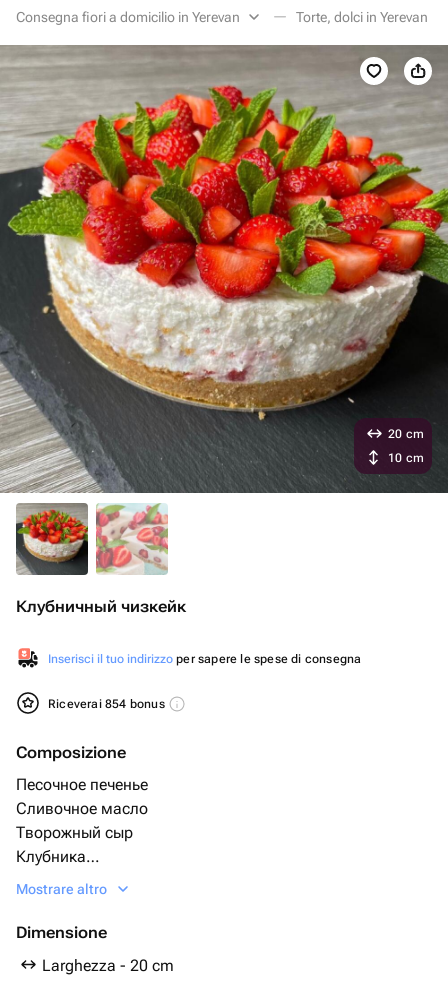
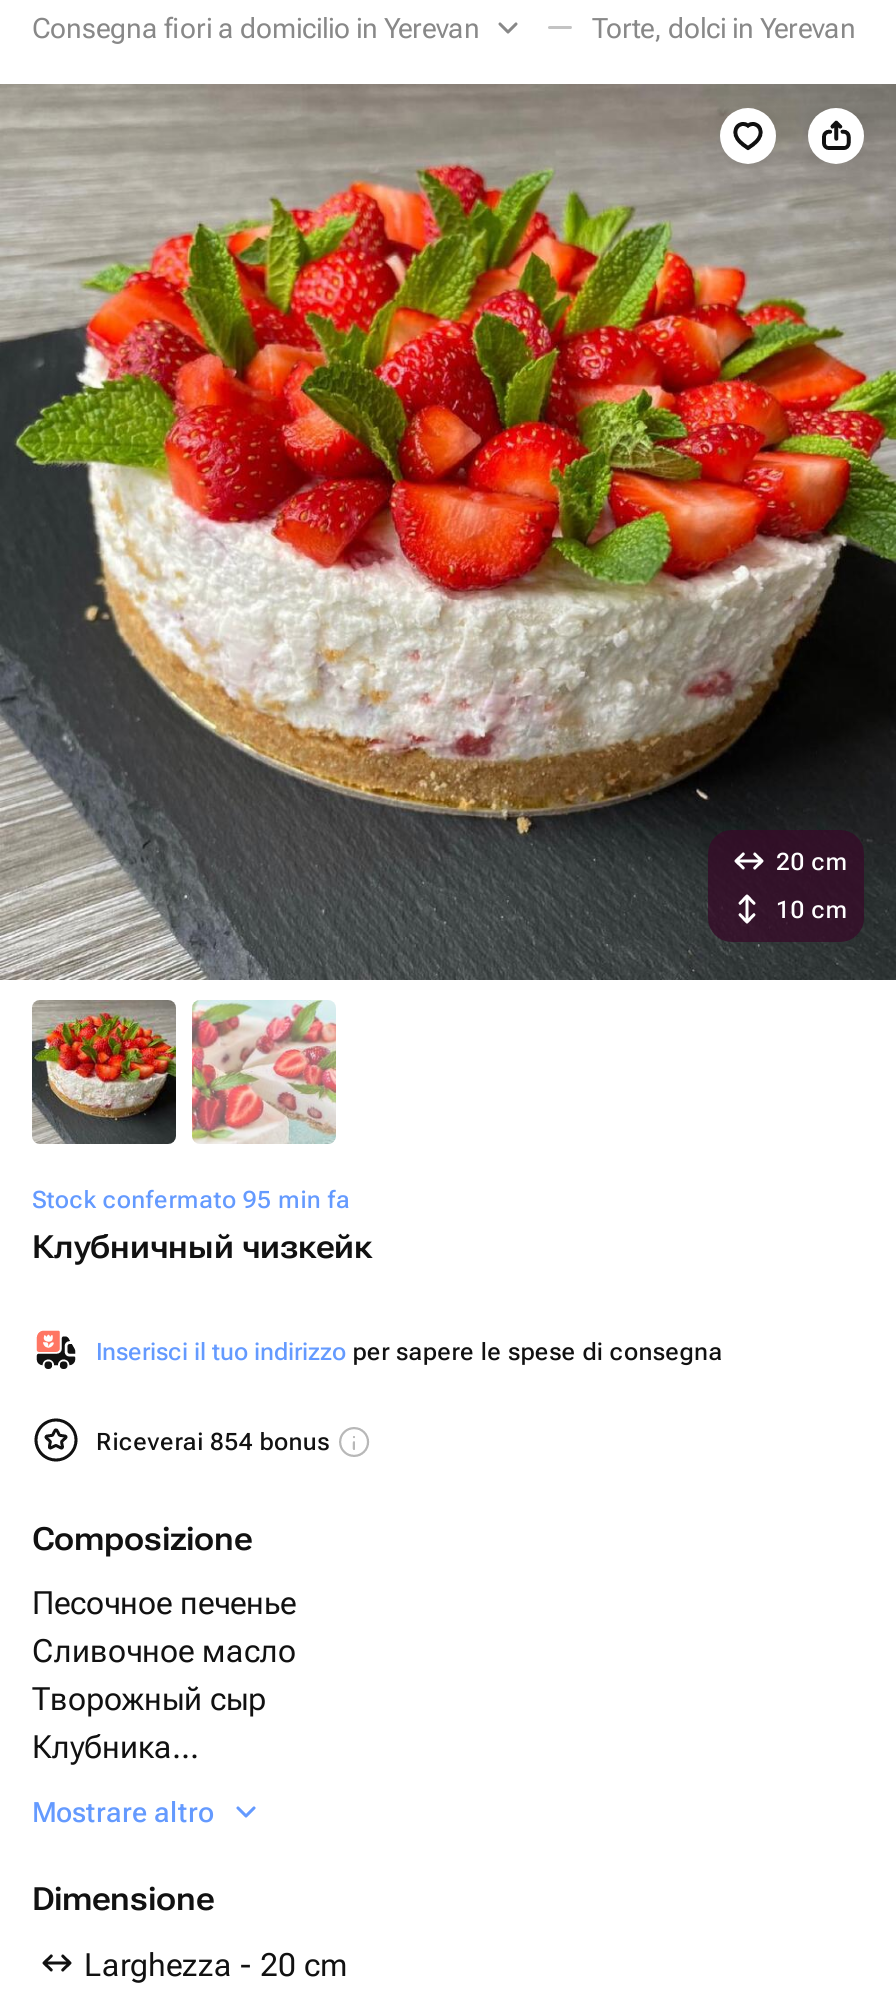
+ Stock confermato 95 min fa
